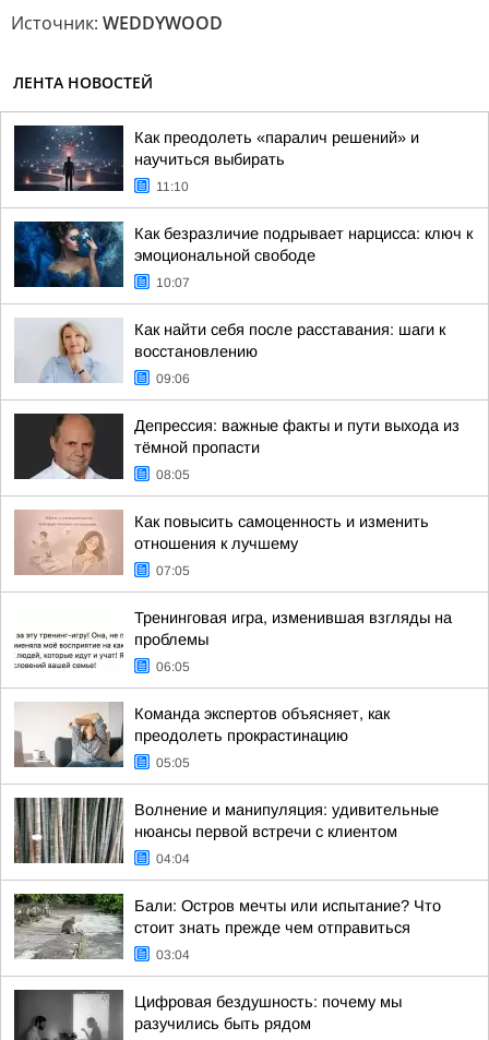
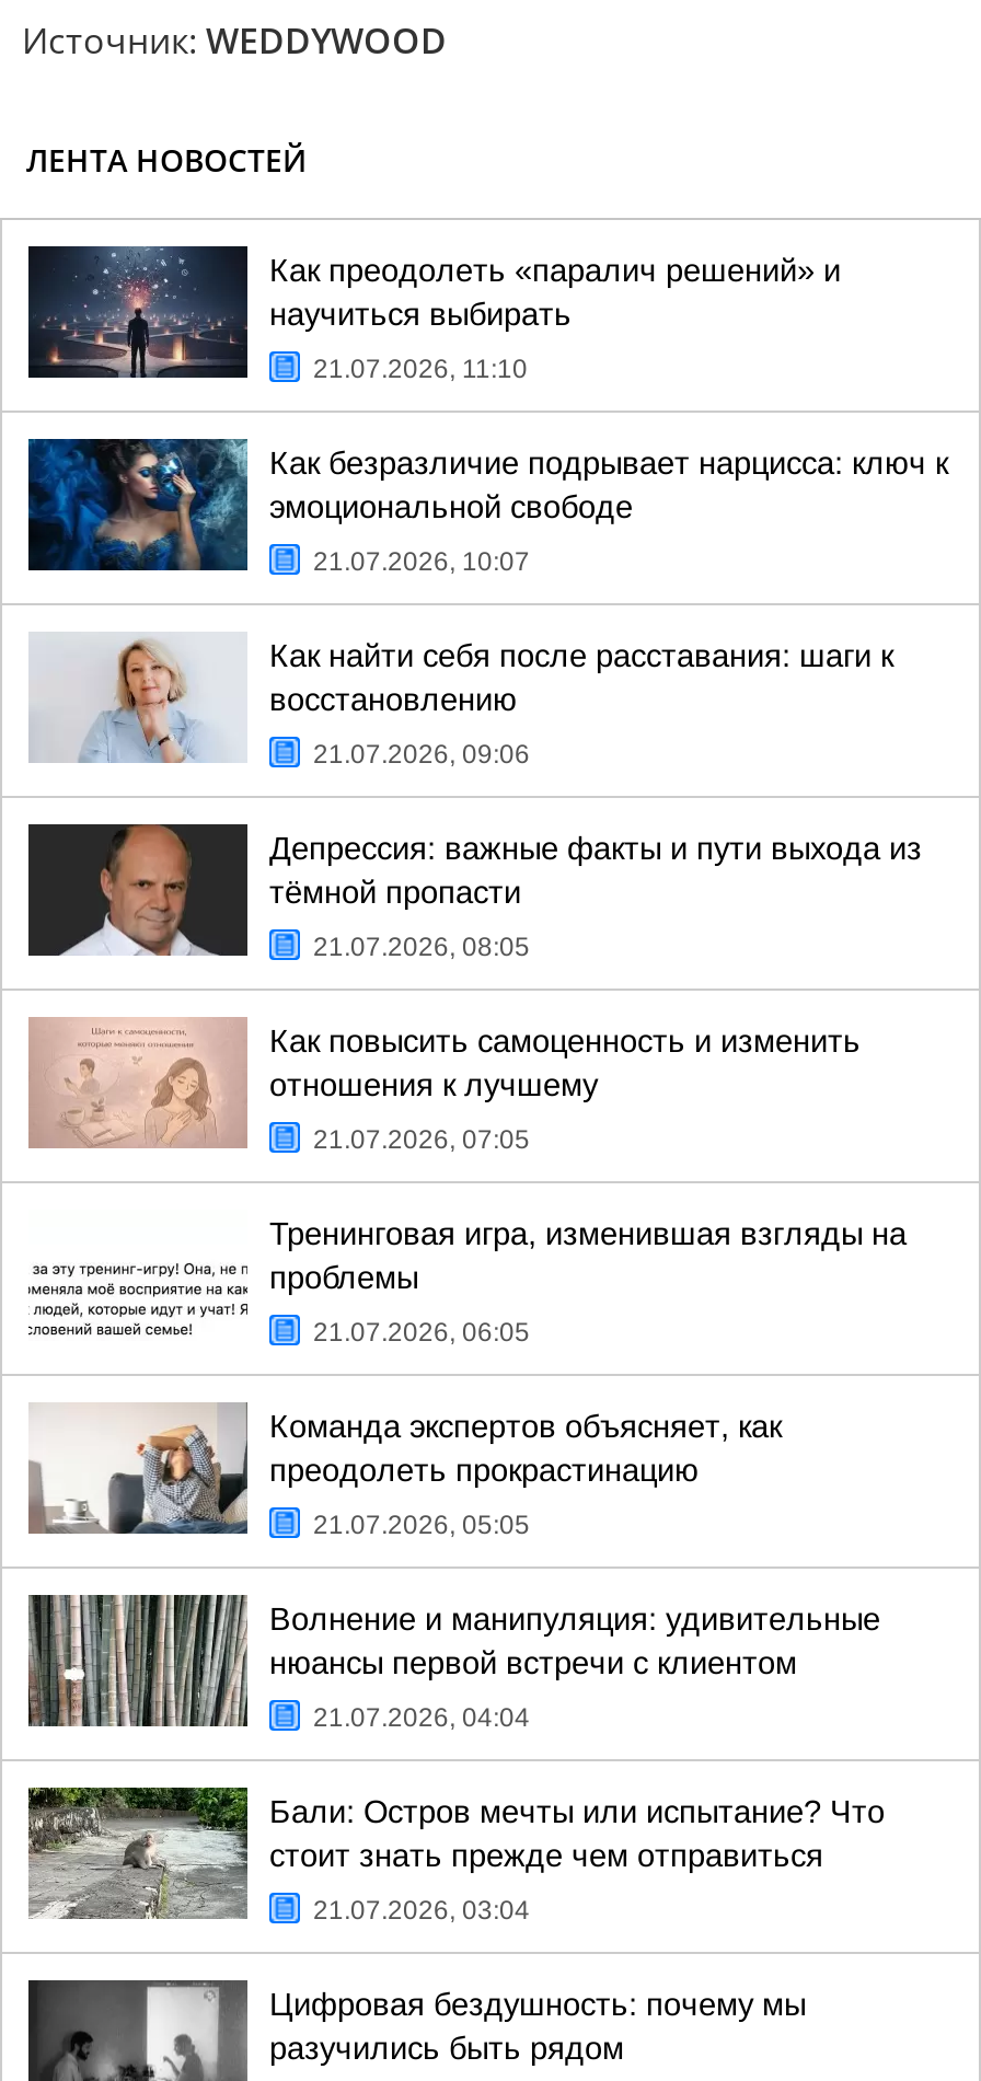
- 11:10
+ 21.07.2026, 11:10

- 10:07
+ 21.07.2026, 10:07

- 09:06
+ 21.07.2026, 09:06

- 08:05
+ 21.07.2026, 08:05

- 07:05
+ 21.07.2026, 07:05

- 06:05
+ 21.07.2026, 06:05

- 05:05
+ 21.07.2026, 05:05

- 04:04
+ 21.07.2026, 04:04

- 03:04
+ 21.07.2026, 03:04
